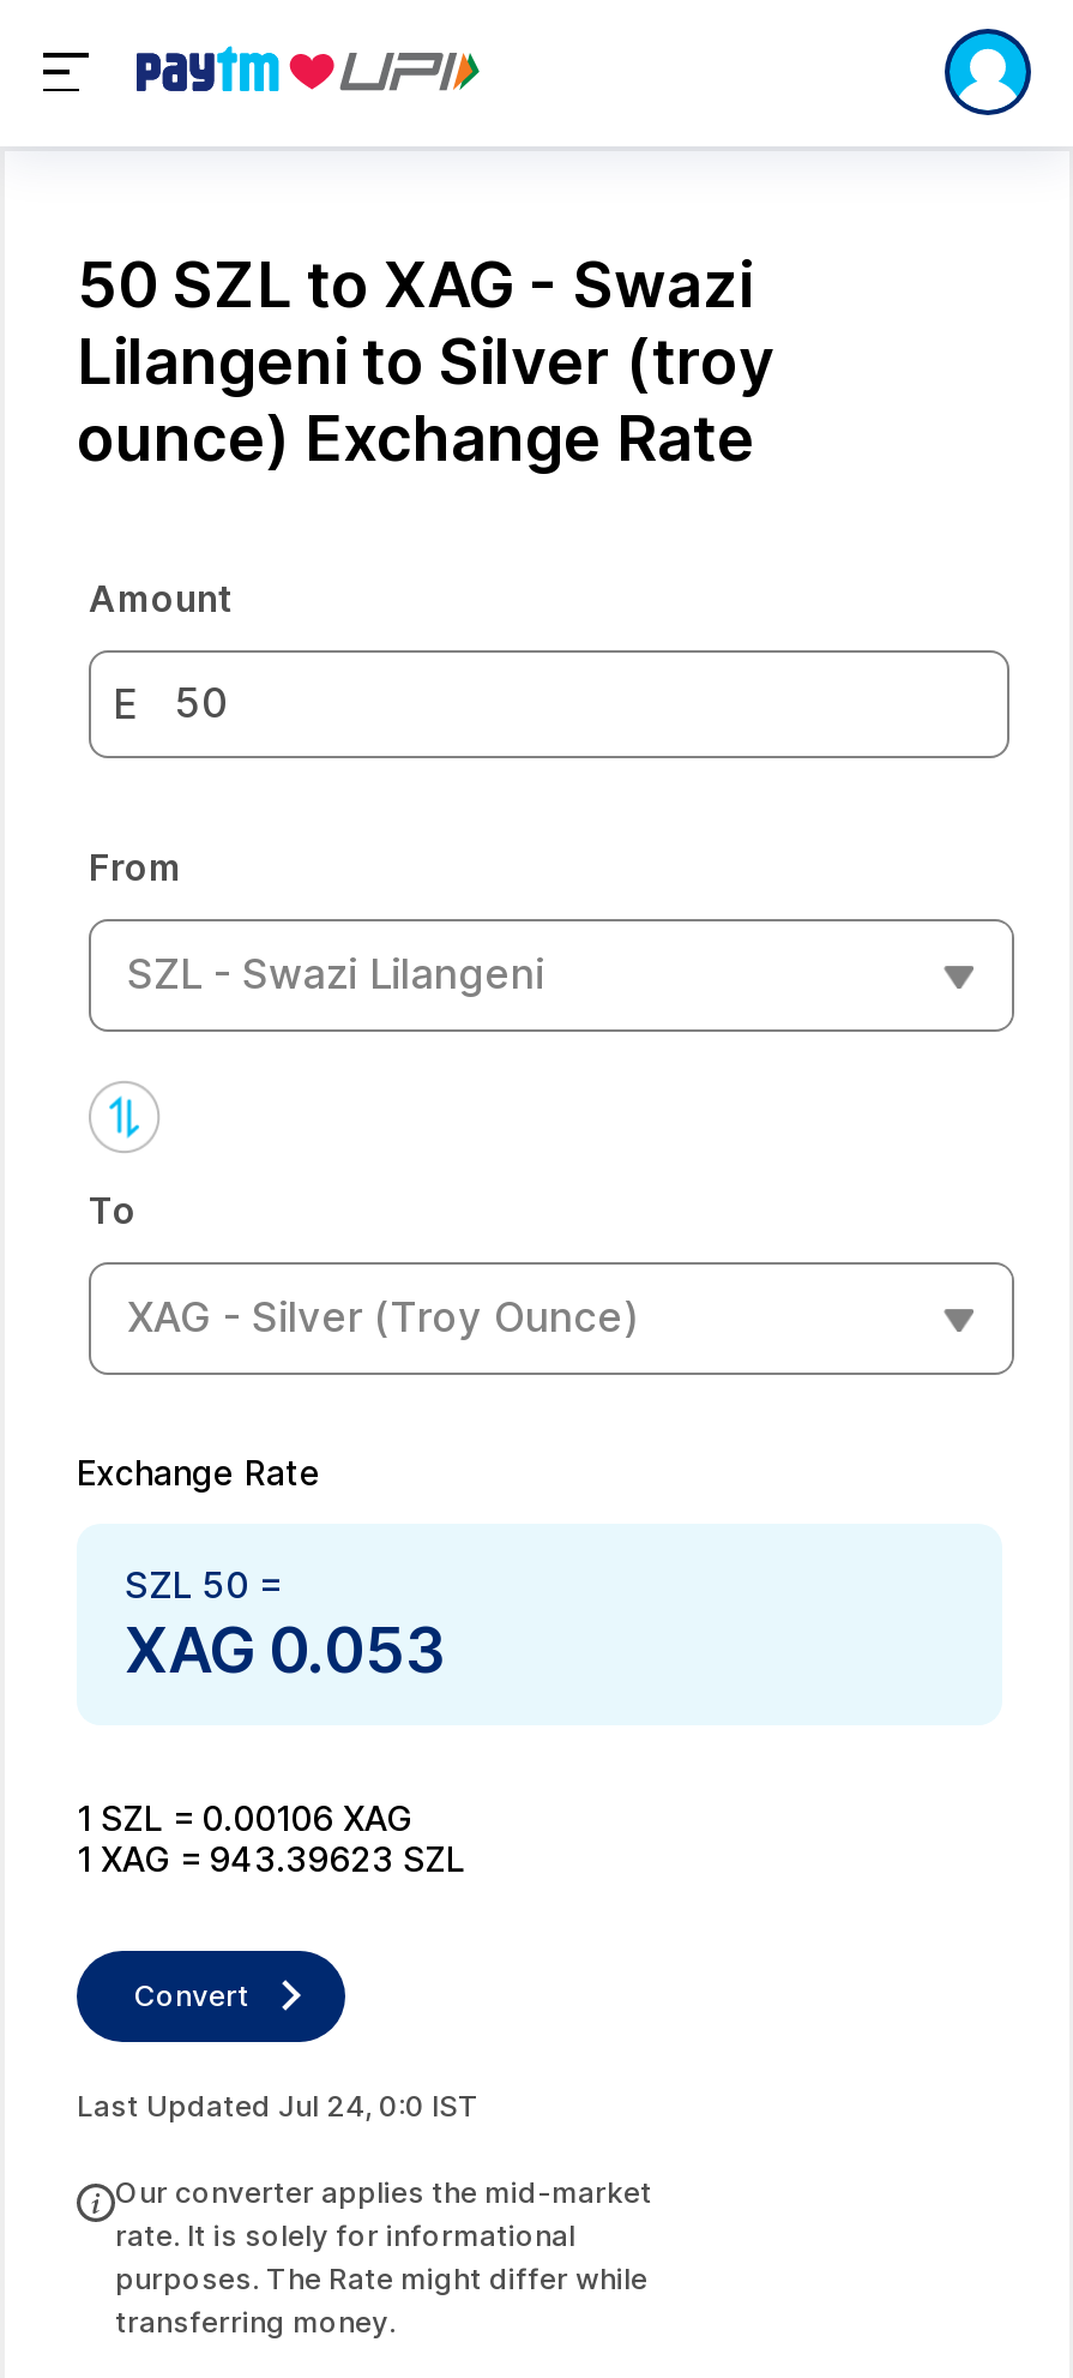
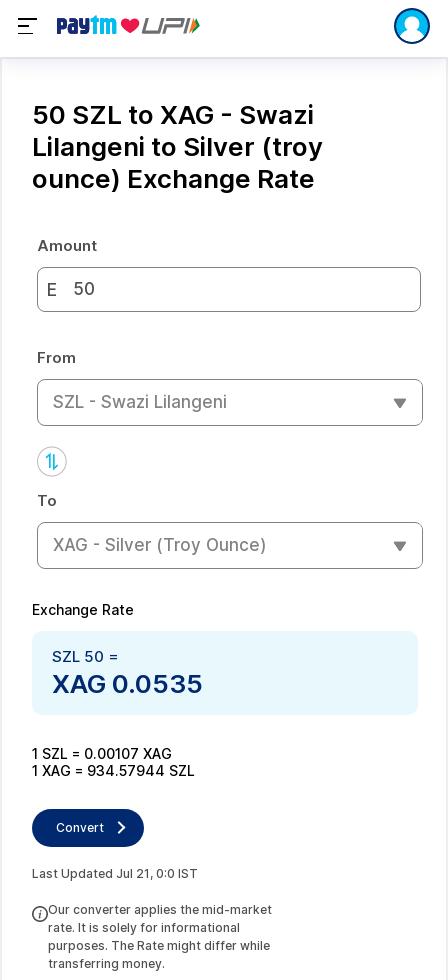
- XAG 0.053
+ XAG 0.0535

- 1 SZL = 0.00106 XAG
+ 1 SZL = 0.00107 XAG

- 1 XAG = 943.39623 SZL
+ 1 XAG = 934.57944 SZL

- Last Updated Jul 24, 0:0 IST
+ Last Updated Jul 21, 0:0 IST
